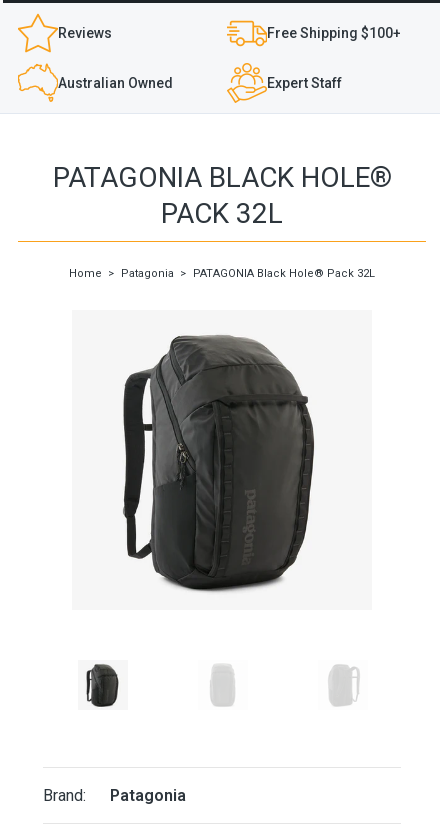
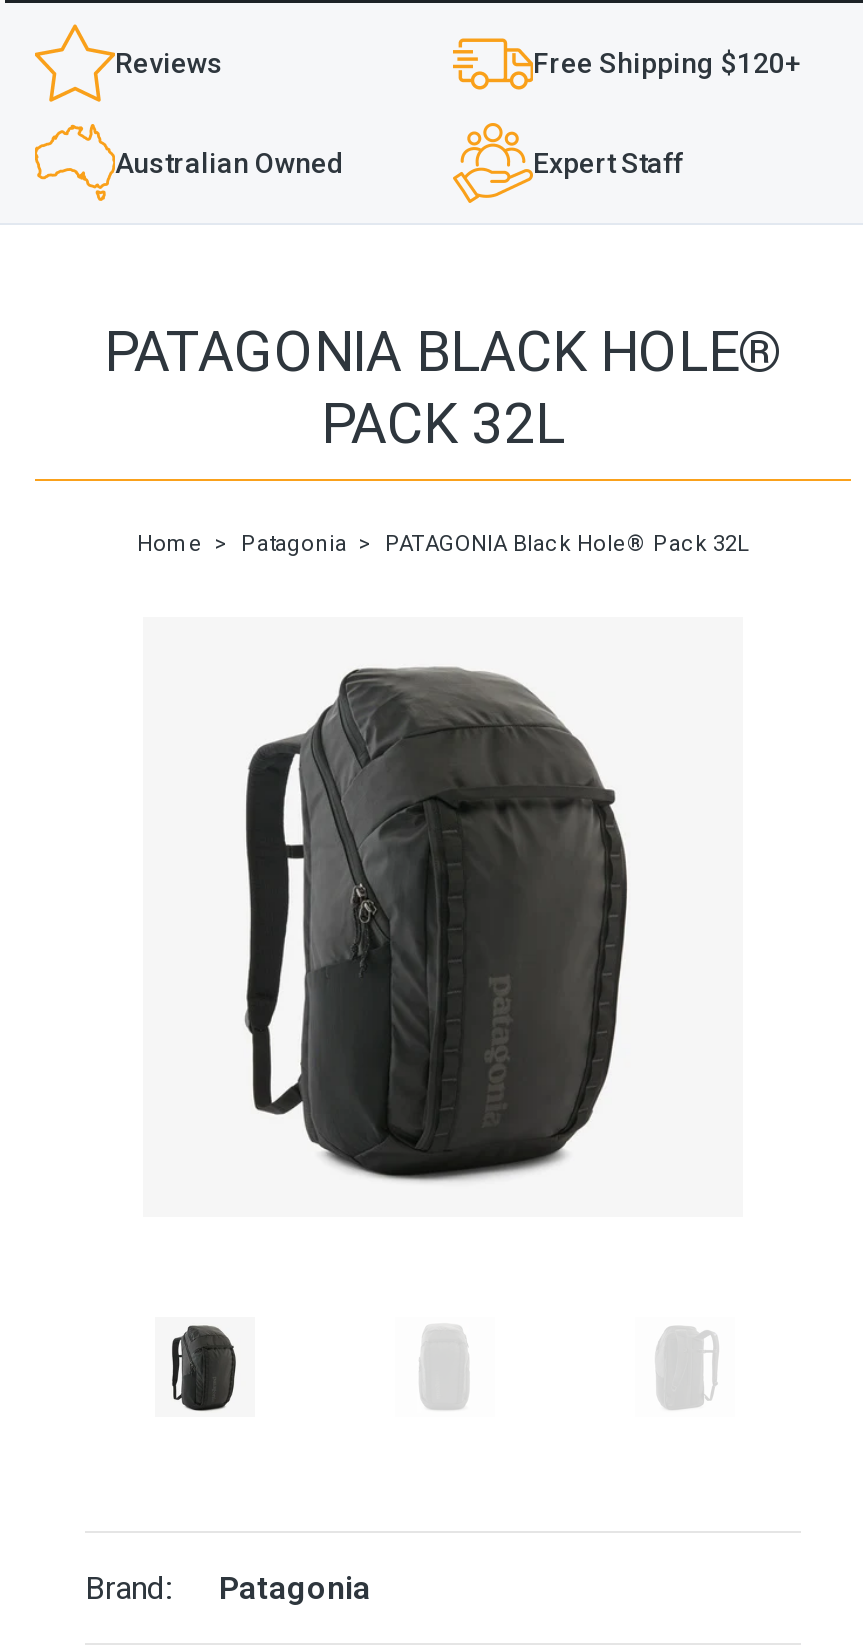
- Free Shipping $100+
+ Free Shipping $120+
